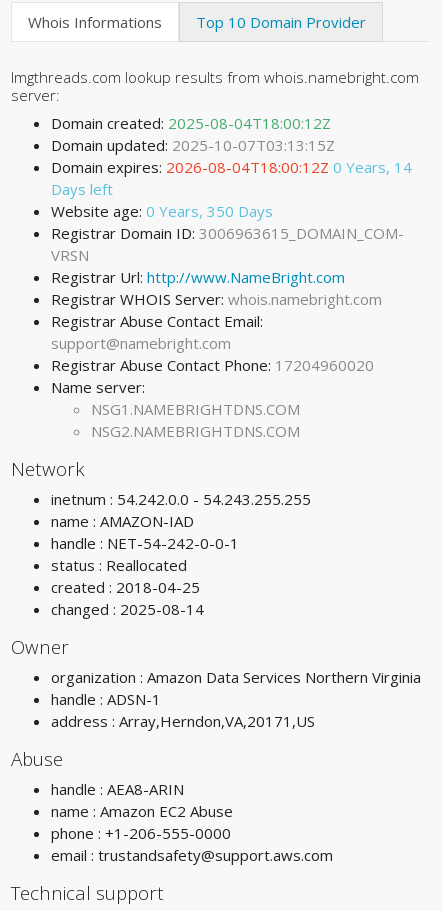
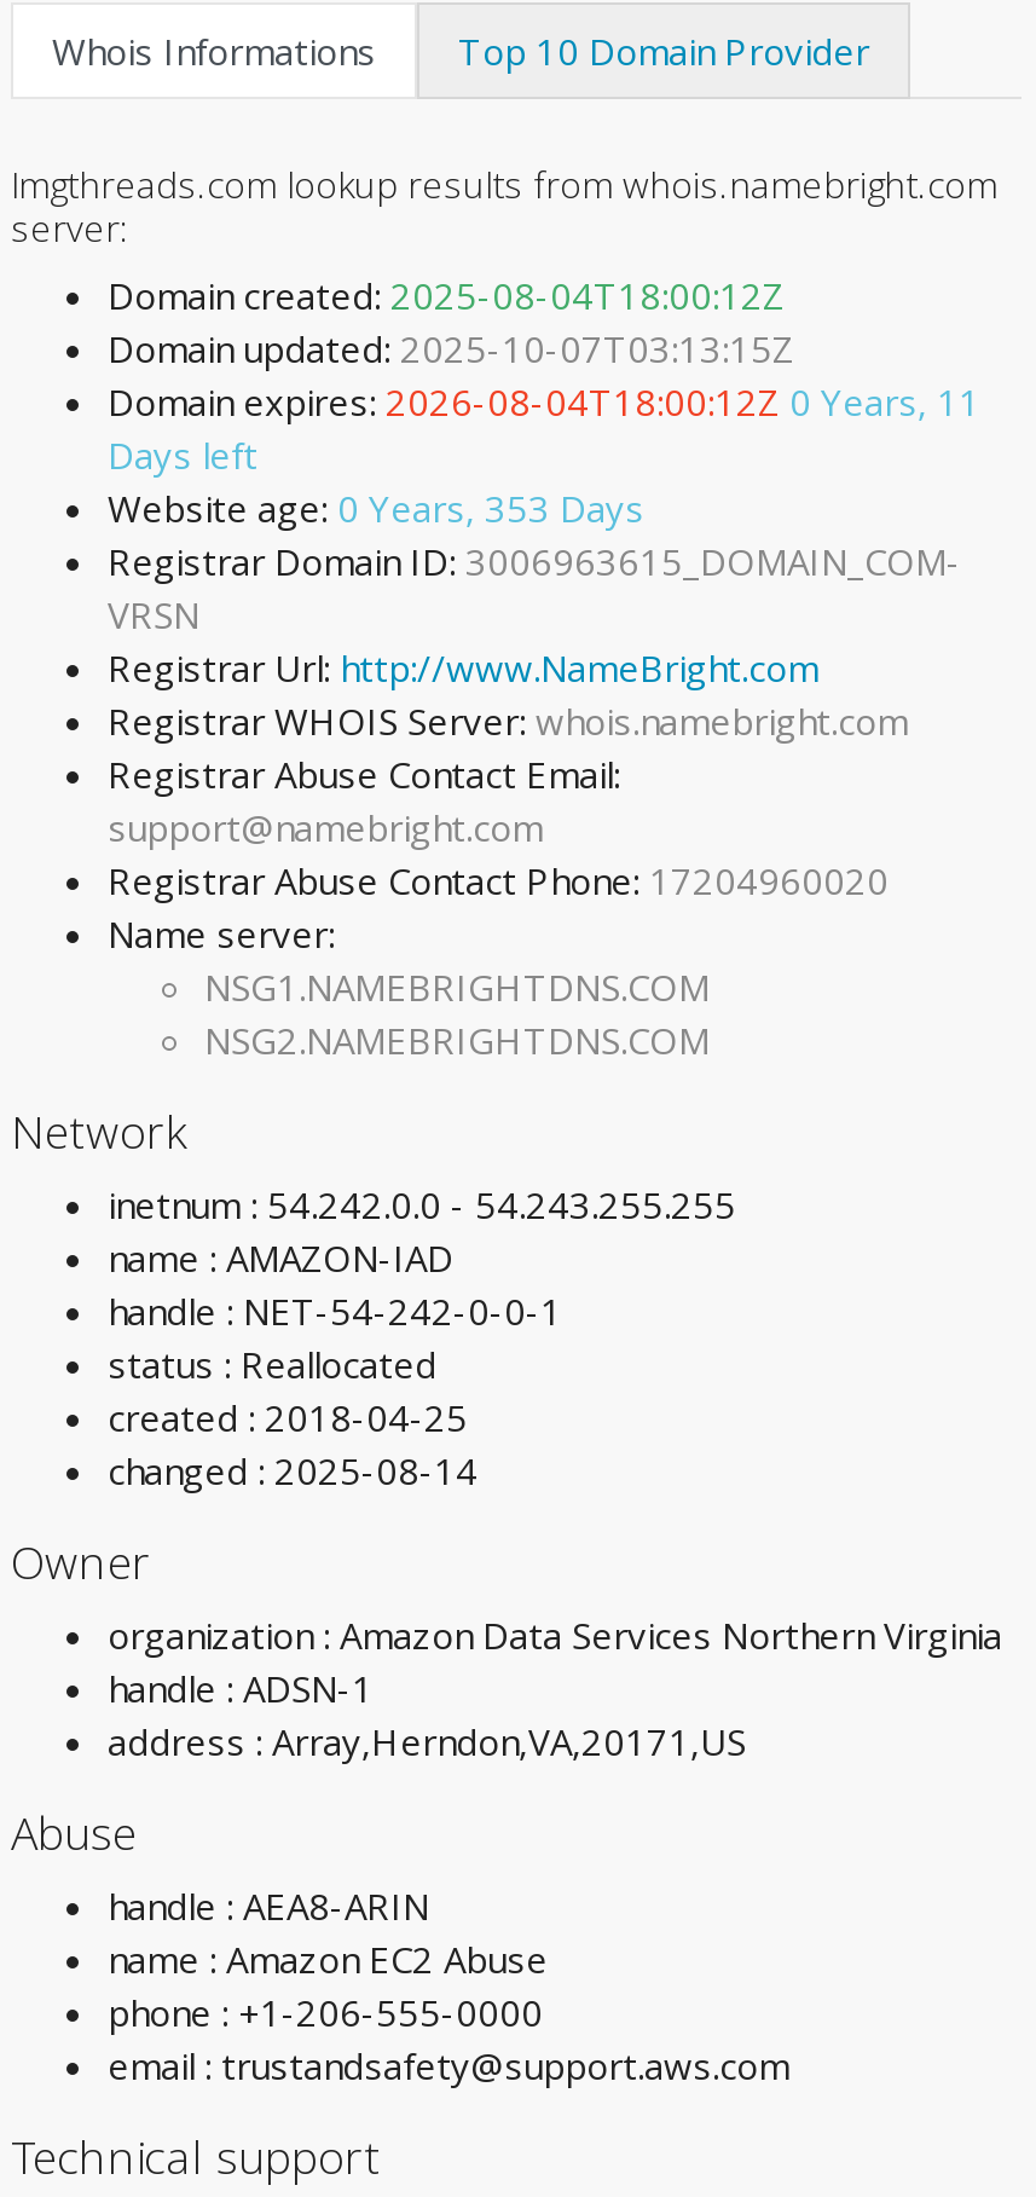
- Domain expires: 2026-08-04T18:00:12Z 0 Years, 14
+ Domain expires: 2026-08-04T18:00:12Z 0 Years, 11

- Website age: 0 Years, 350 Days
+ Website age: 0 Years, 353 Days
